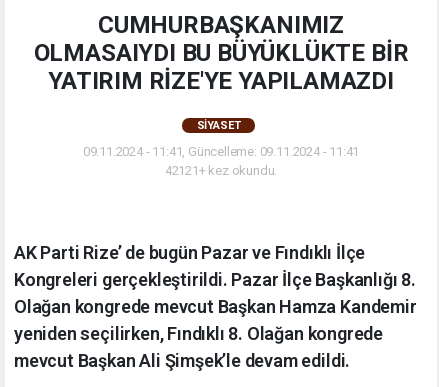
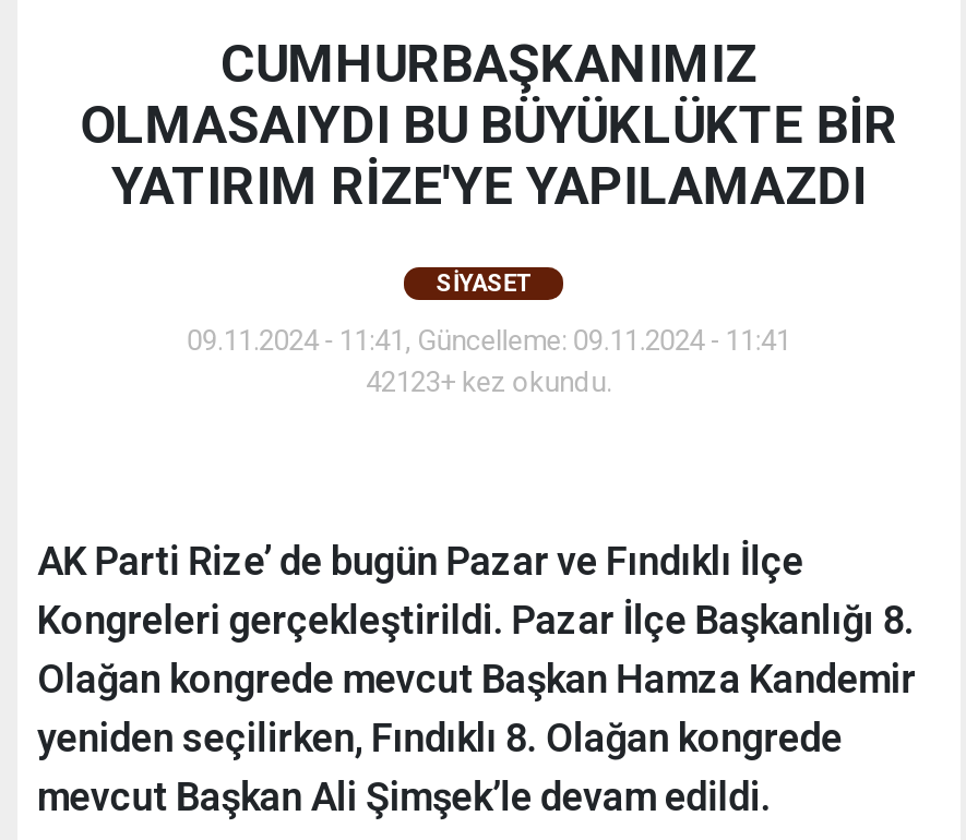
- 42121+ kez okundu.
+ 42123+ kez okundu.
